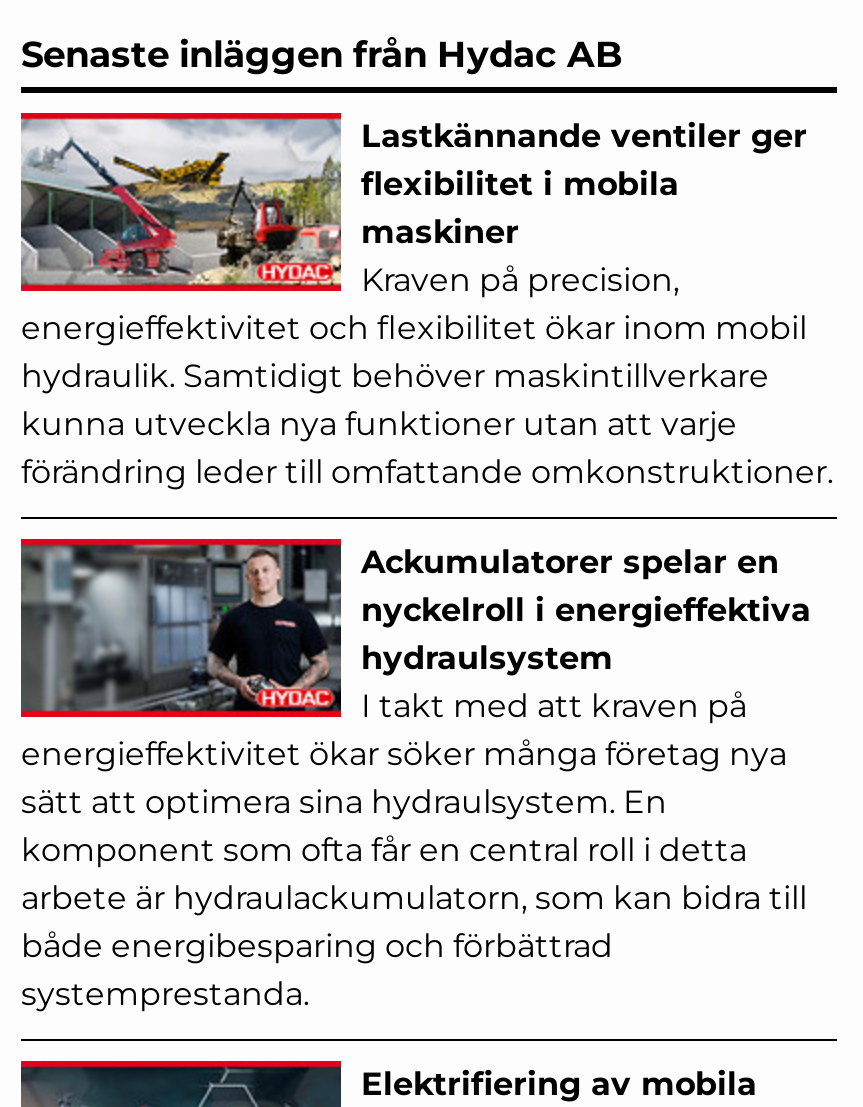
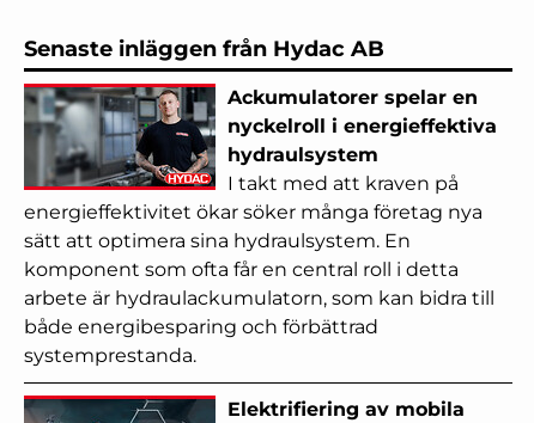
- [image]
- Lastkännande ventiler ger
- flexibilitet i mobila
- maskiner
- Kraven på precision,
- energieffektivitet och flexibilitet ökar inom mobil
- hydraulik. Samtidigt behöver maskintillverkare
- kunna utveckla nya funktioner utan att varje
- förändring leder till omfattande omkonstruktioner.
